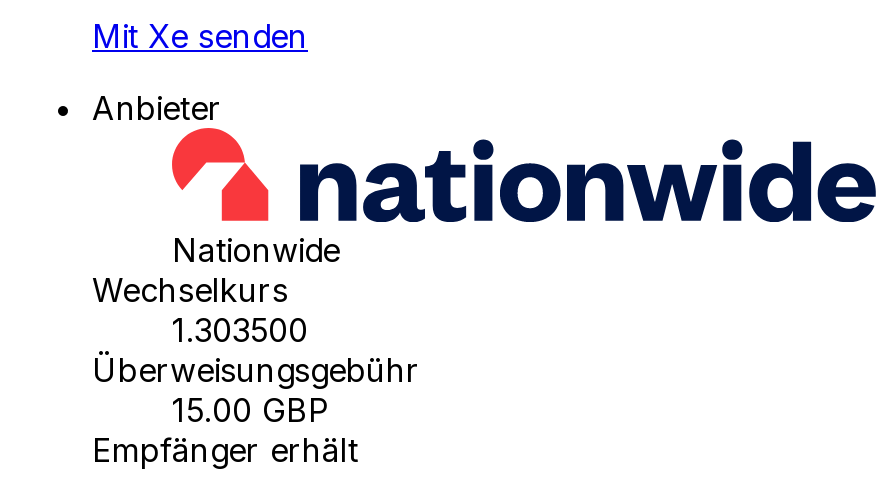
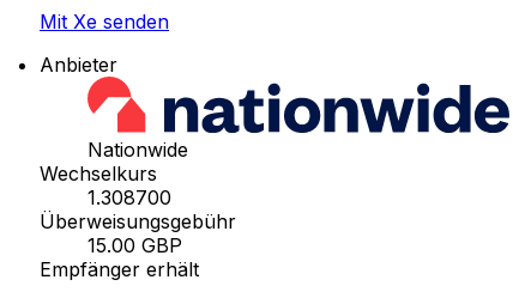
- 1.303500
+ 1.308700
